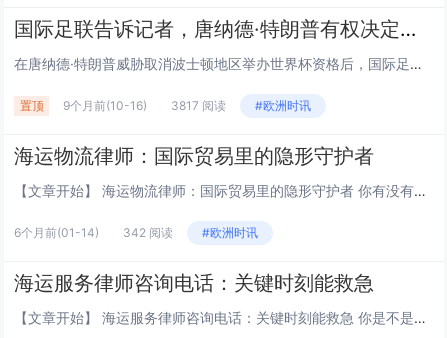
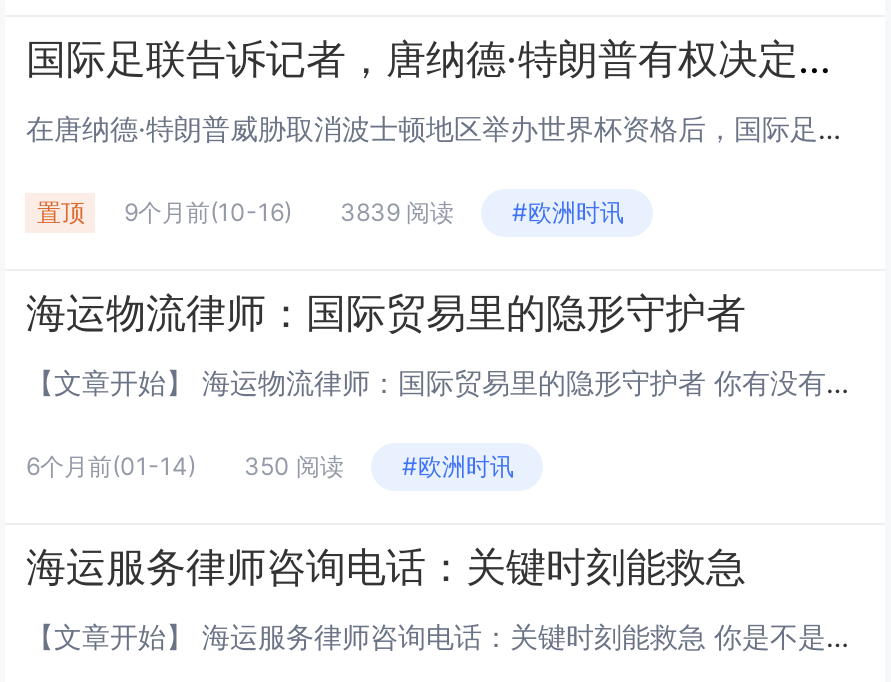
- 置顶 9个月前(10-16) 3817 阅读 #欧洲时讯
+ 置顶 9个月前(10-16) 3839 阅读 #欧洲时讯

- 6个月前(01-14) 342 阅读 #欧洲时讯
+ 6个月前(01-14) 350 阅读 #欧洲时讯
